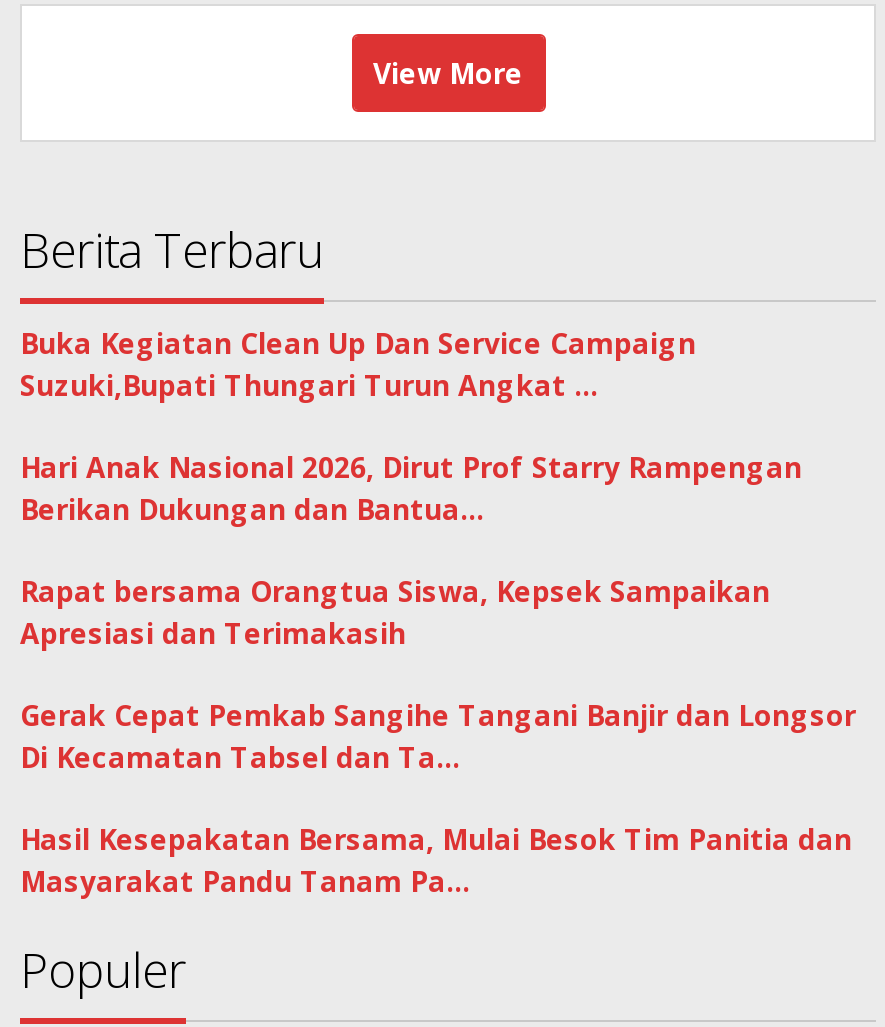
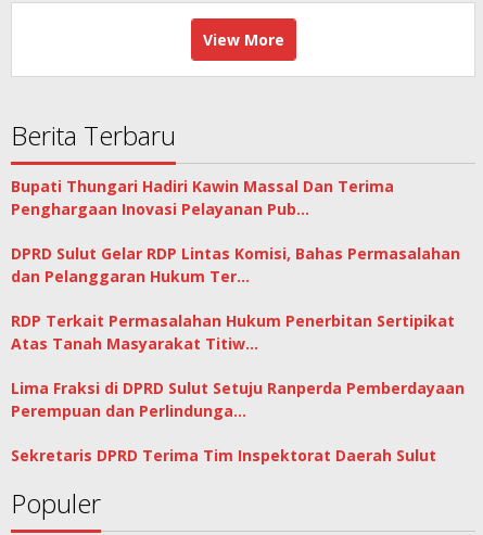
- Buka Kegiatan Clean Up Dan Service Campaign
- Suzuki,Bupati Thungari Turun Angkat …
+ Bupati Thungari Hadiri Kawin Massal Dan Terima
+ Penghargaan Inovasi Pelayanan Pub…

- Hari Anak Nasional 2026, Dirut Prof Starry Rampengan
- Berikan Dukungan dan Bantua…
+ DPRD Sulut Gelar RDP Lintas Komisi, Bahas Permasalahan
+ dan Pelanggaran Hukum Ter…

- Rapat bersama Orangtua Siswa, Kepsek Sampaikan
- Apresiasi dan Terimakasih
+ RDP Terkait Permasalahan Hukum Penerbitan Sertipikat
+ Atas Tanah Masyarakat Titiw…

- Gerak Cepat Pemkab Sangihe Tangani Banjir dan Longsor
- Di Kecamatan Tabsel dan Ta…
+ Lima Fraksi di DPRD Sulut Setuju Ranperda Pemberdayaan
+ Perempuan dan Perlindunga…

- Hasil Kesepakatan Bersama, Mulai Besok Tim Panitia dan
- Masyarakat Pandu Tanam Pa…
+ Sekretaris DPRD Terima Tim Inspektorat Daerah Sulut
